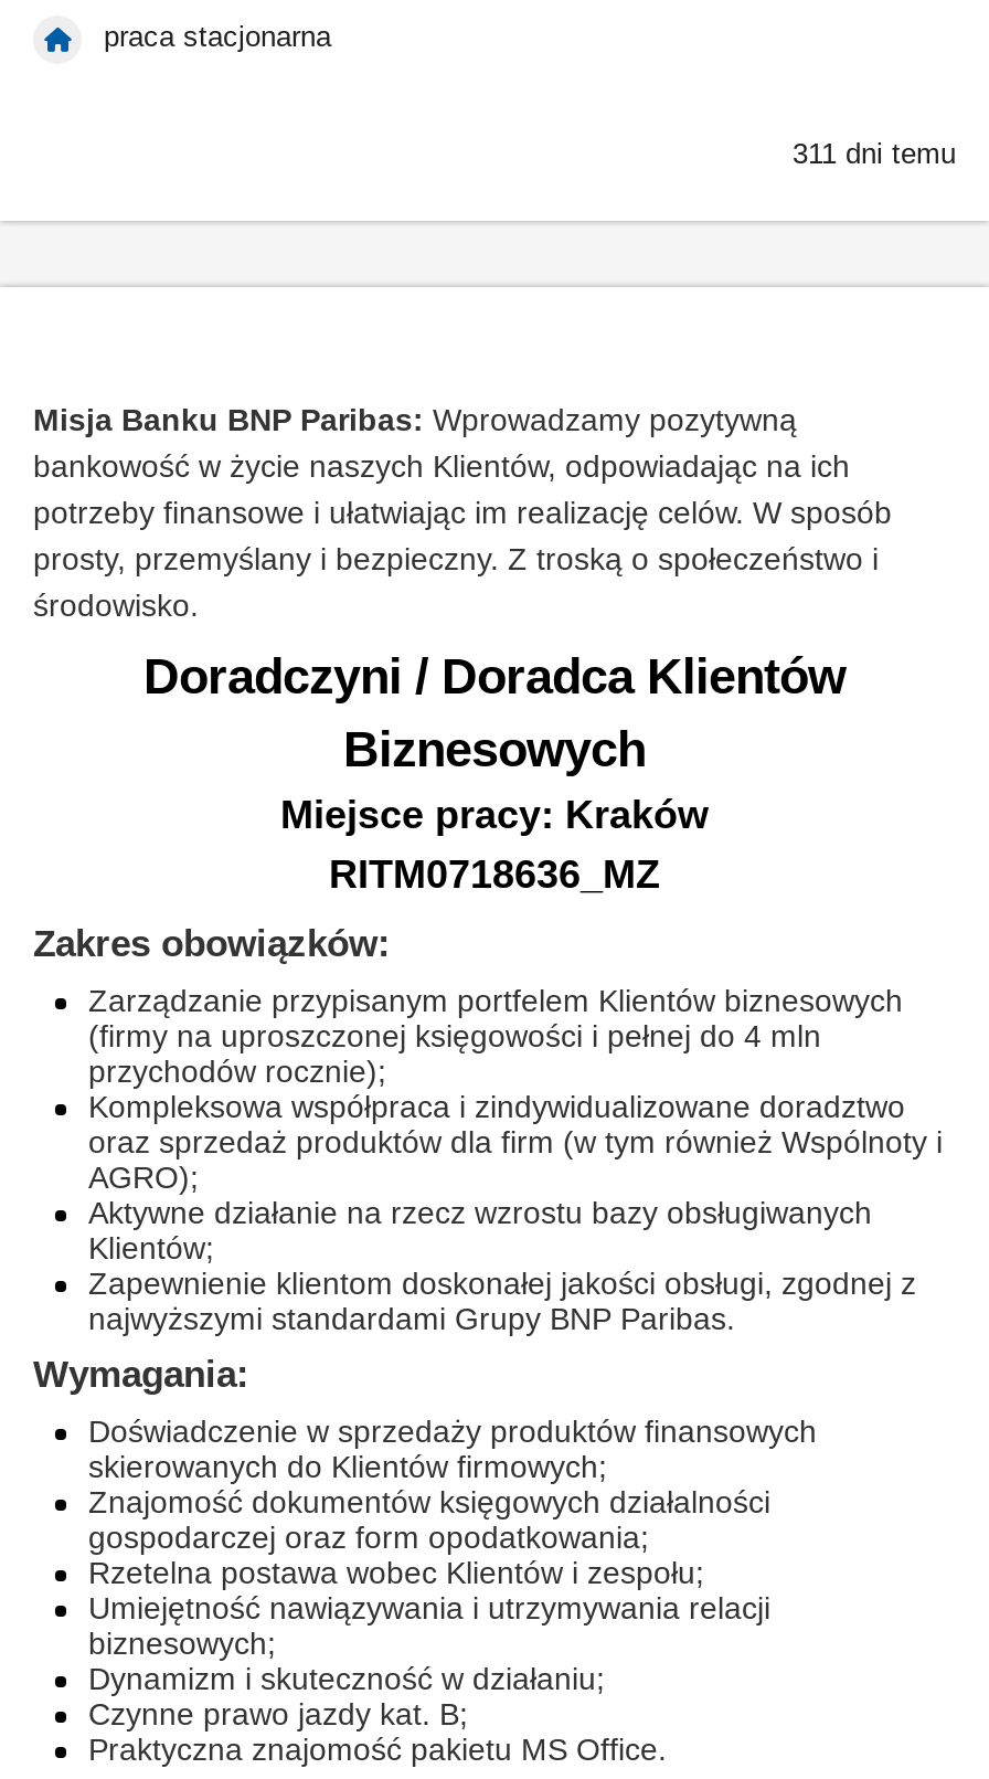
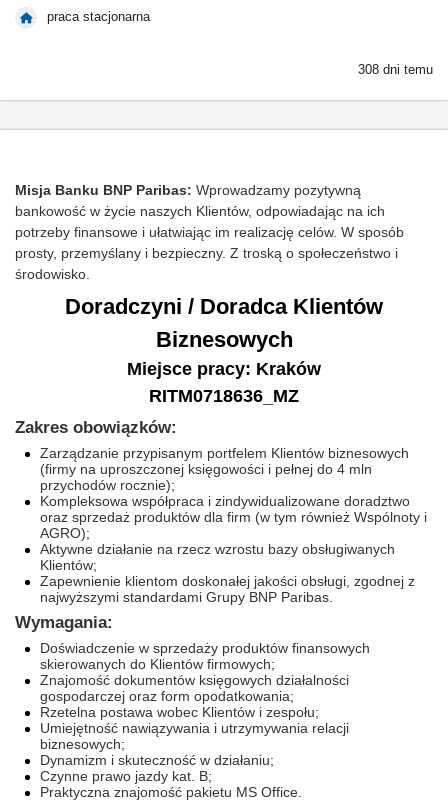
- 311 dni temu
+ 308 dni temu
